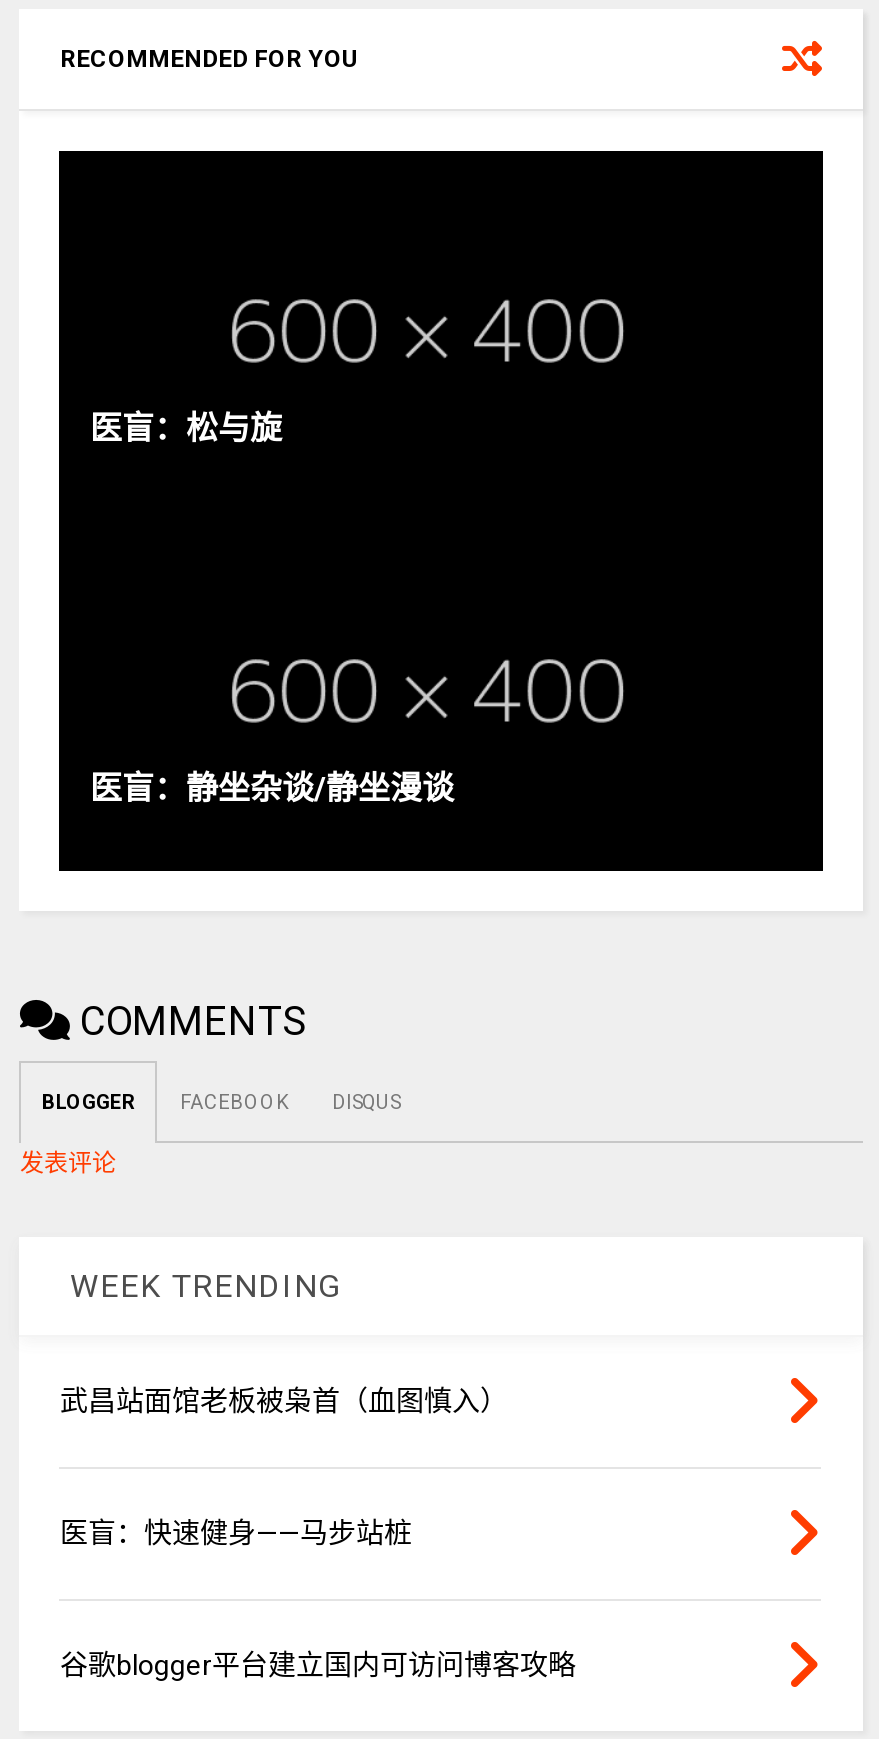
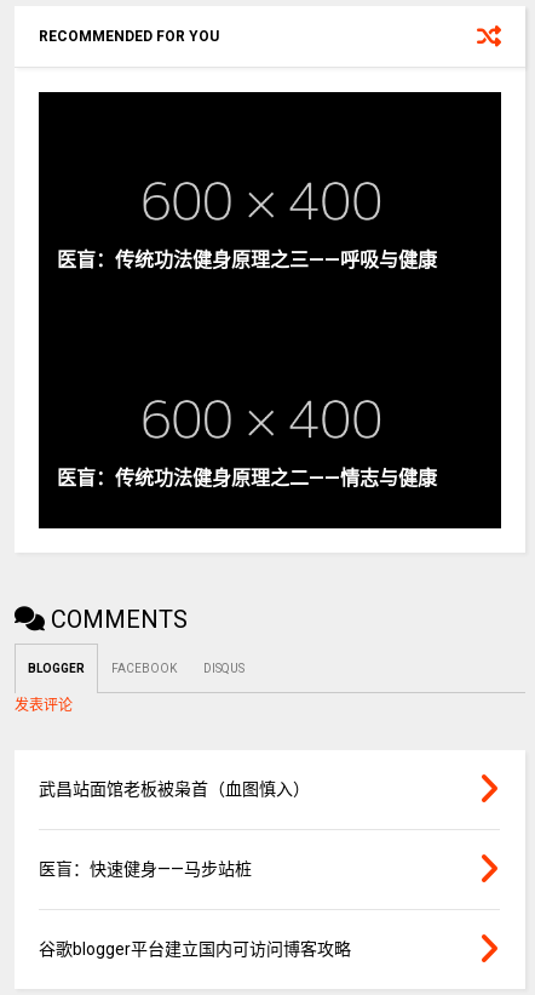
- 医盲：松与旋
+ 医盲：传统功法健身原理之三——呼吸与健康

- 医盲：静坐杂谈/静坐漫谈
+ 医盲：传统功法健身原理之二——情志与健康

- WEEK TRENDING
